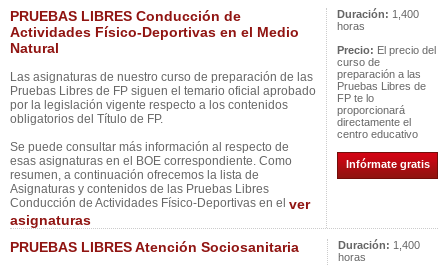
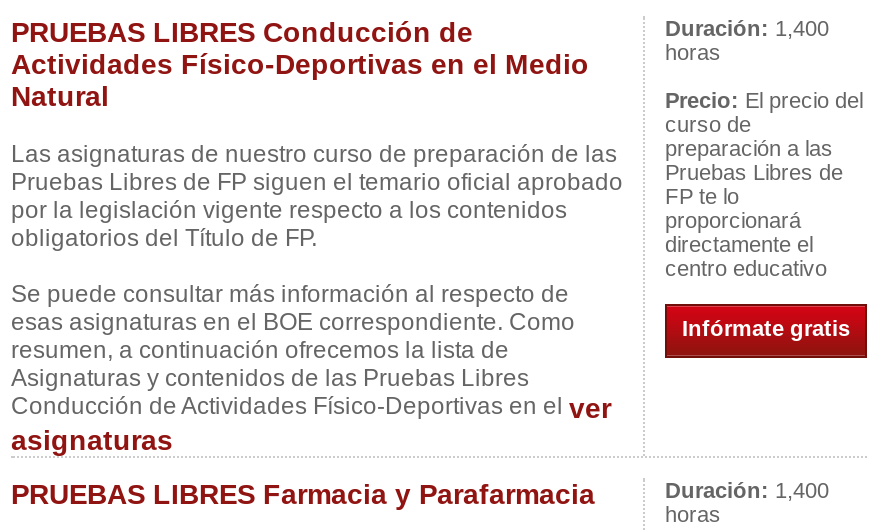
- PRUEBAS LIBRES Atención Sociosanitaria
+ PRUEBAS LIBRES Farmacia y Parafarmacia
